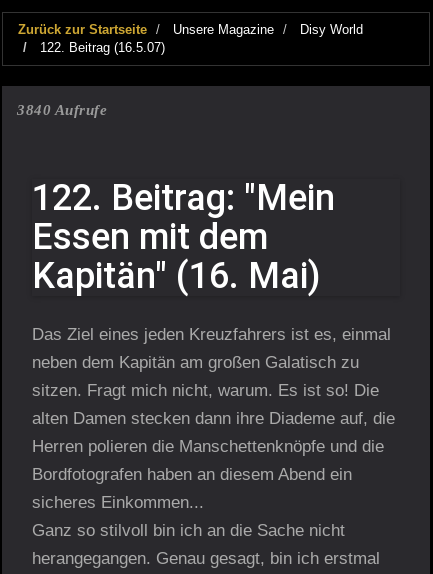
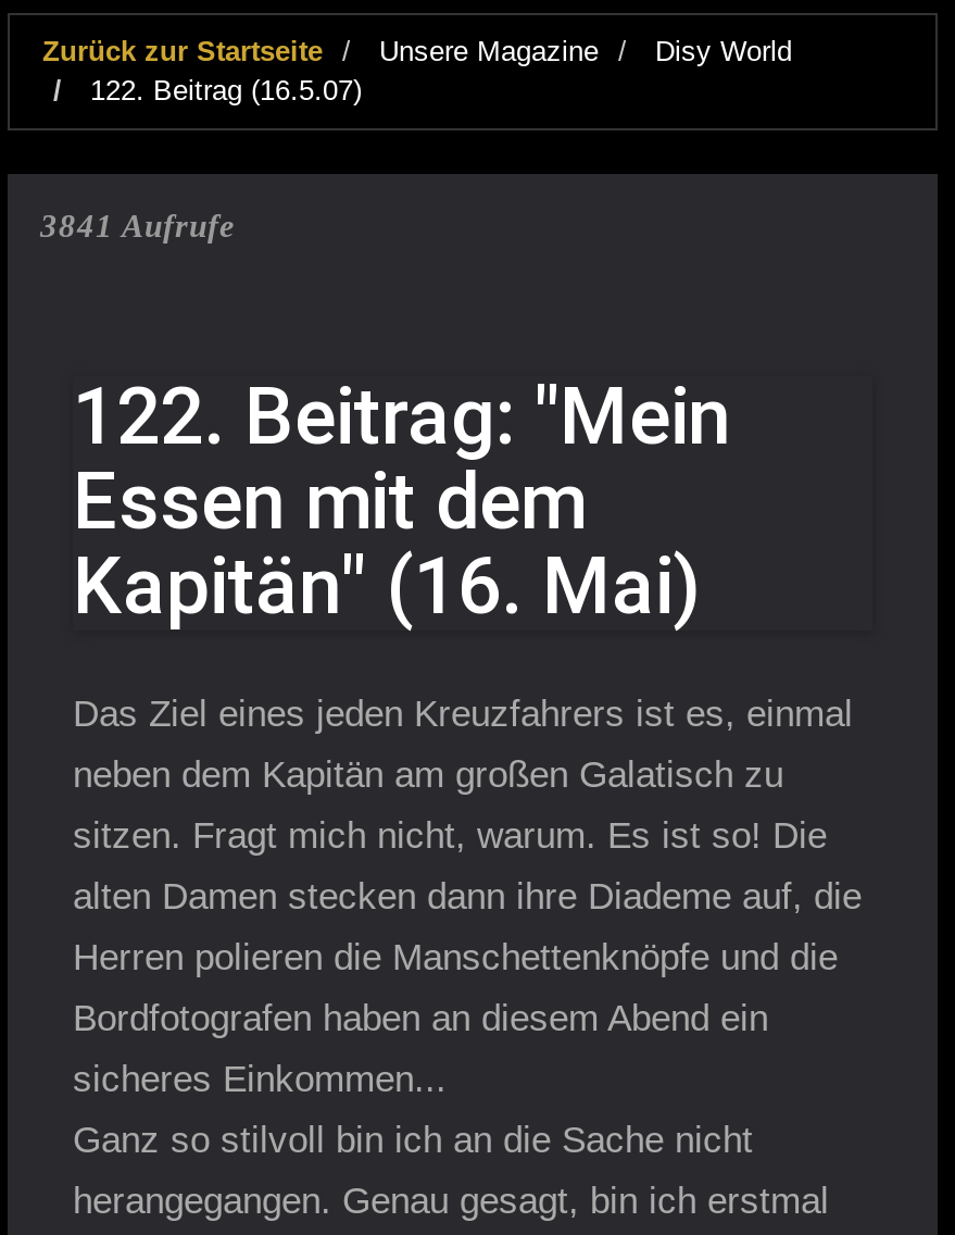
- 3840 Aufrufe
+ 3841 Aufrufe
